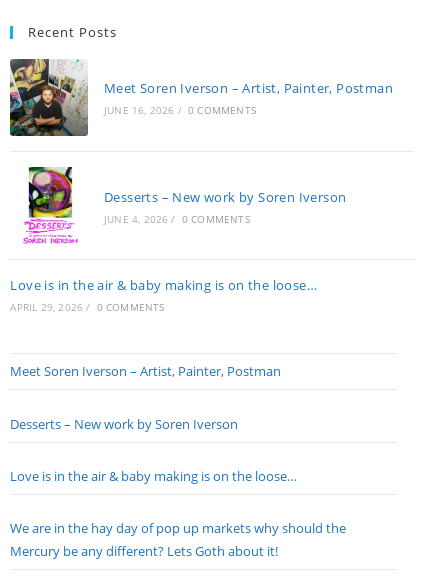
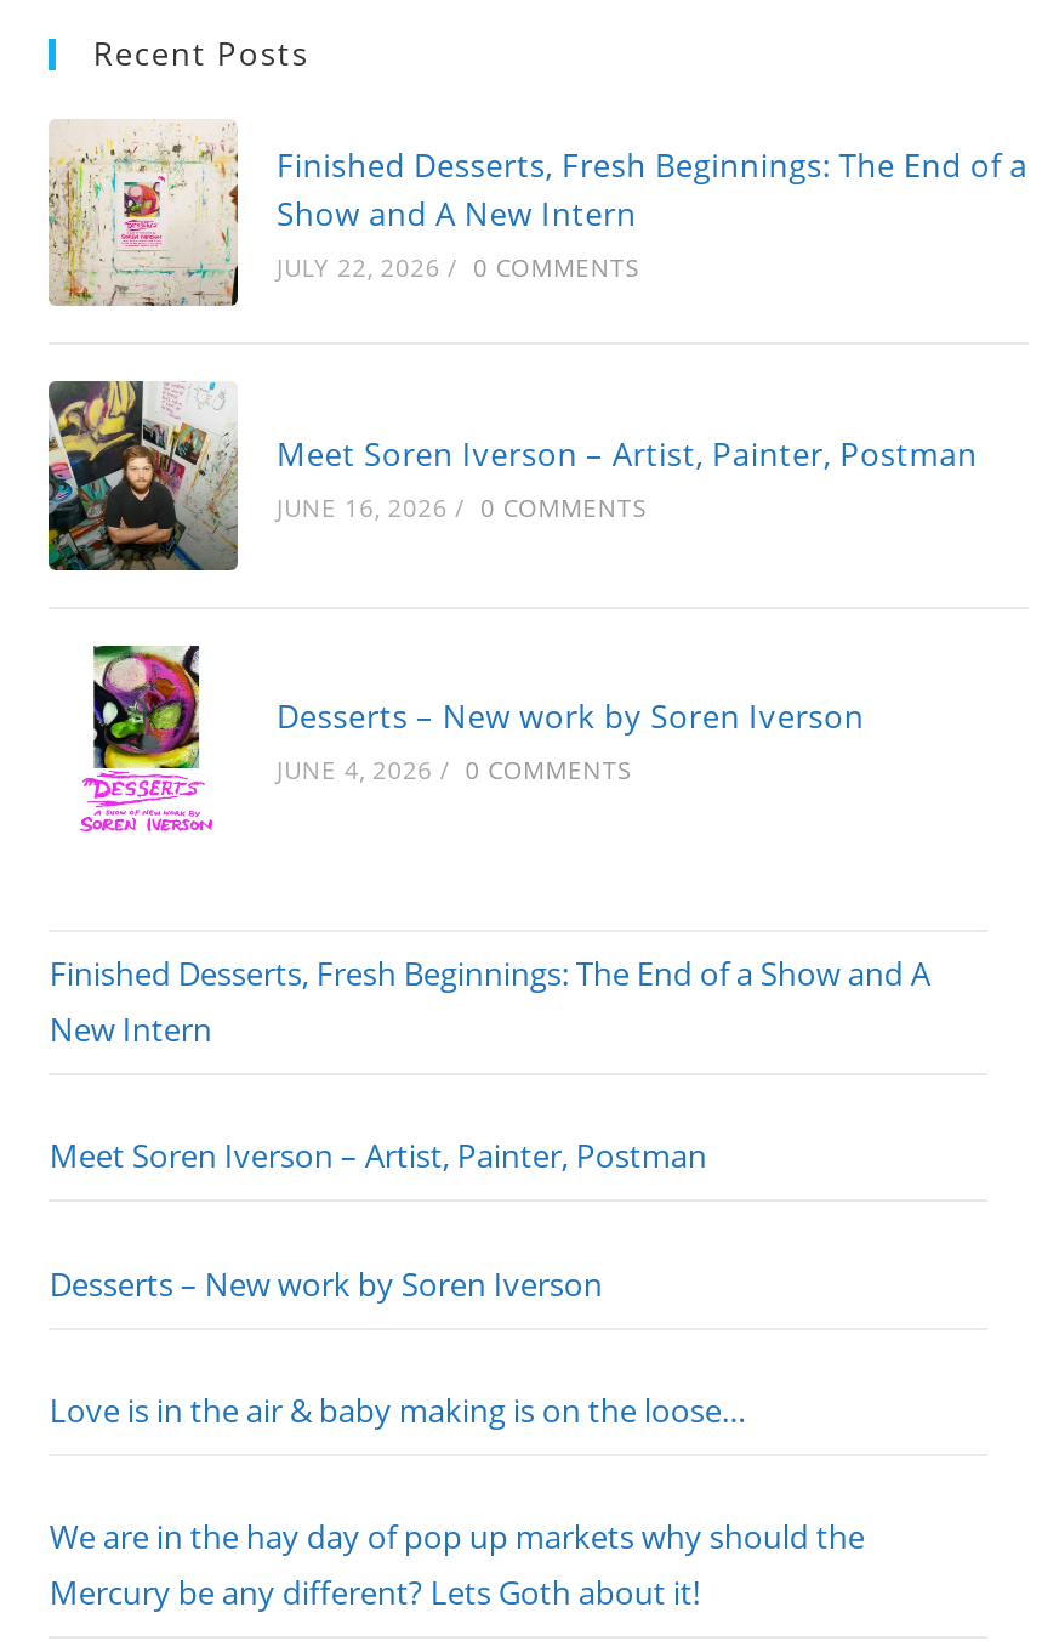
+ [image]
+ Finished Desserts, Fresh Beginnings: The End of a
+ Show and A New Intern
+ JULY 22, 2026 / 0 COMMENTS

- Love is in the air & baby making is on the loose…
- APRIL 29, 2026 / 0 COMMENTS
+ Finished Desserts, Fresh Beginnings: The End of a Show and A
+ New Intern
